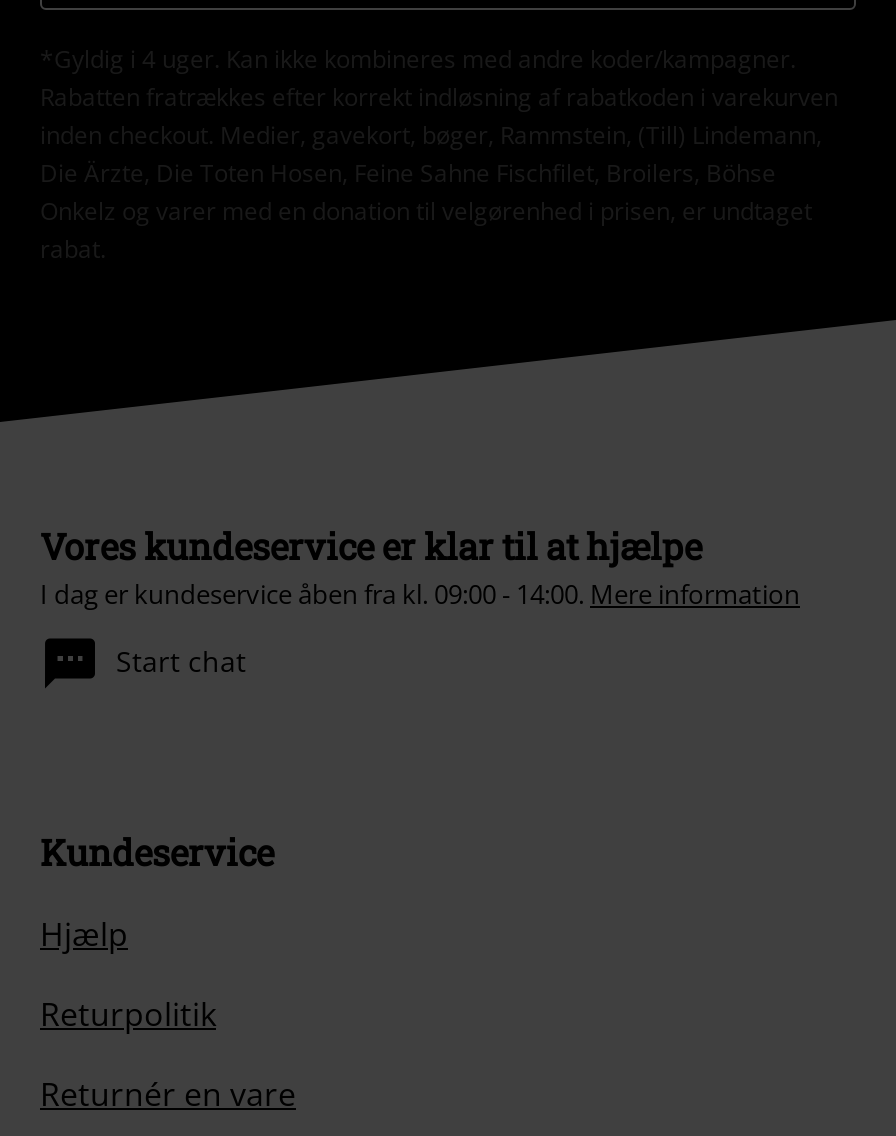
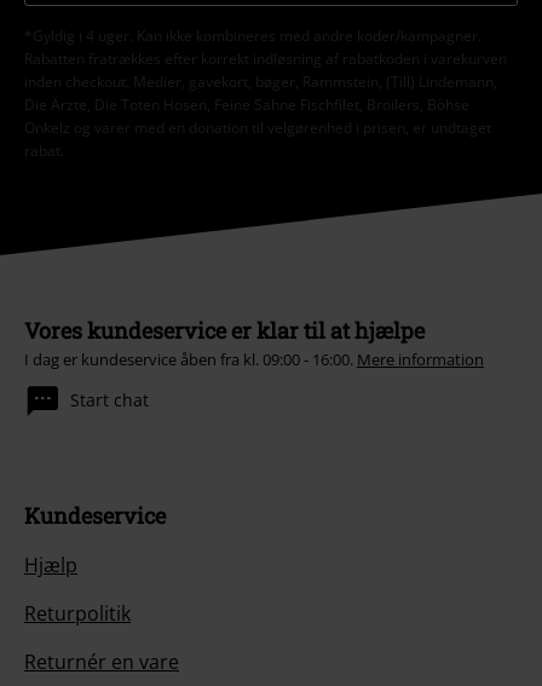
- I dag er kundeservice åben fra kl. 09:00 - 14:00. Mere information
+ I dag er kundeservice åben fra kl. 09:00 - 16:00. Mere information
